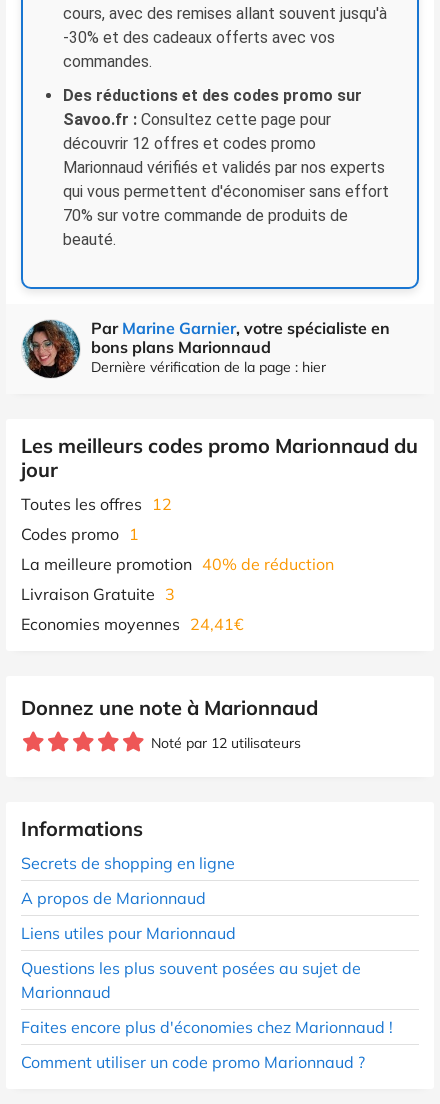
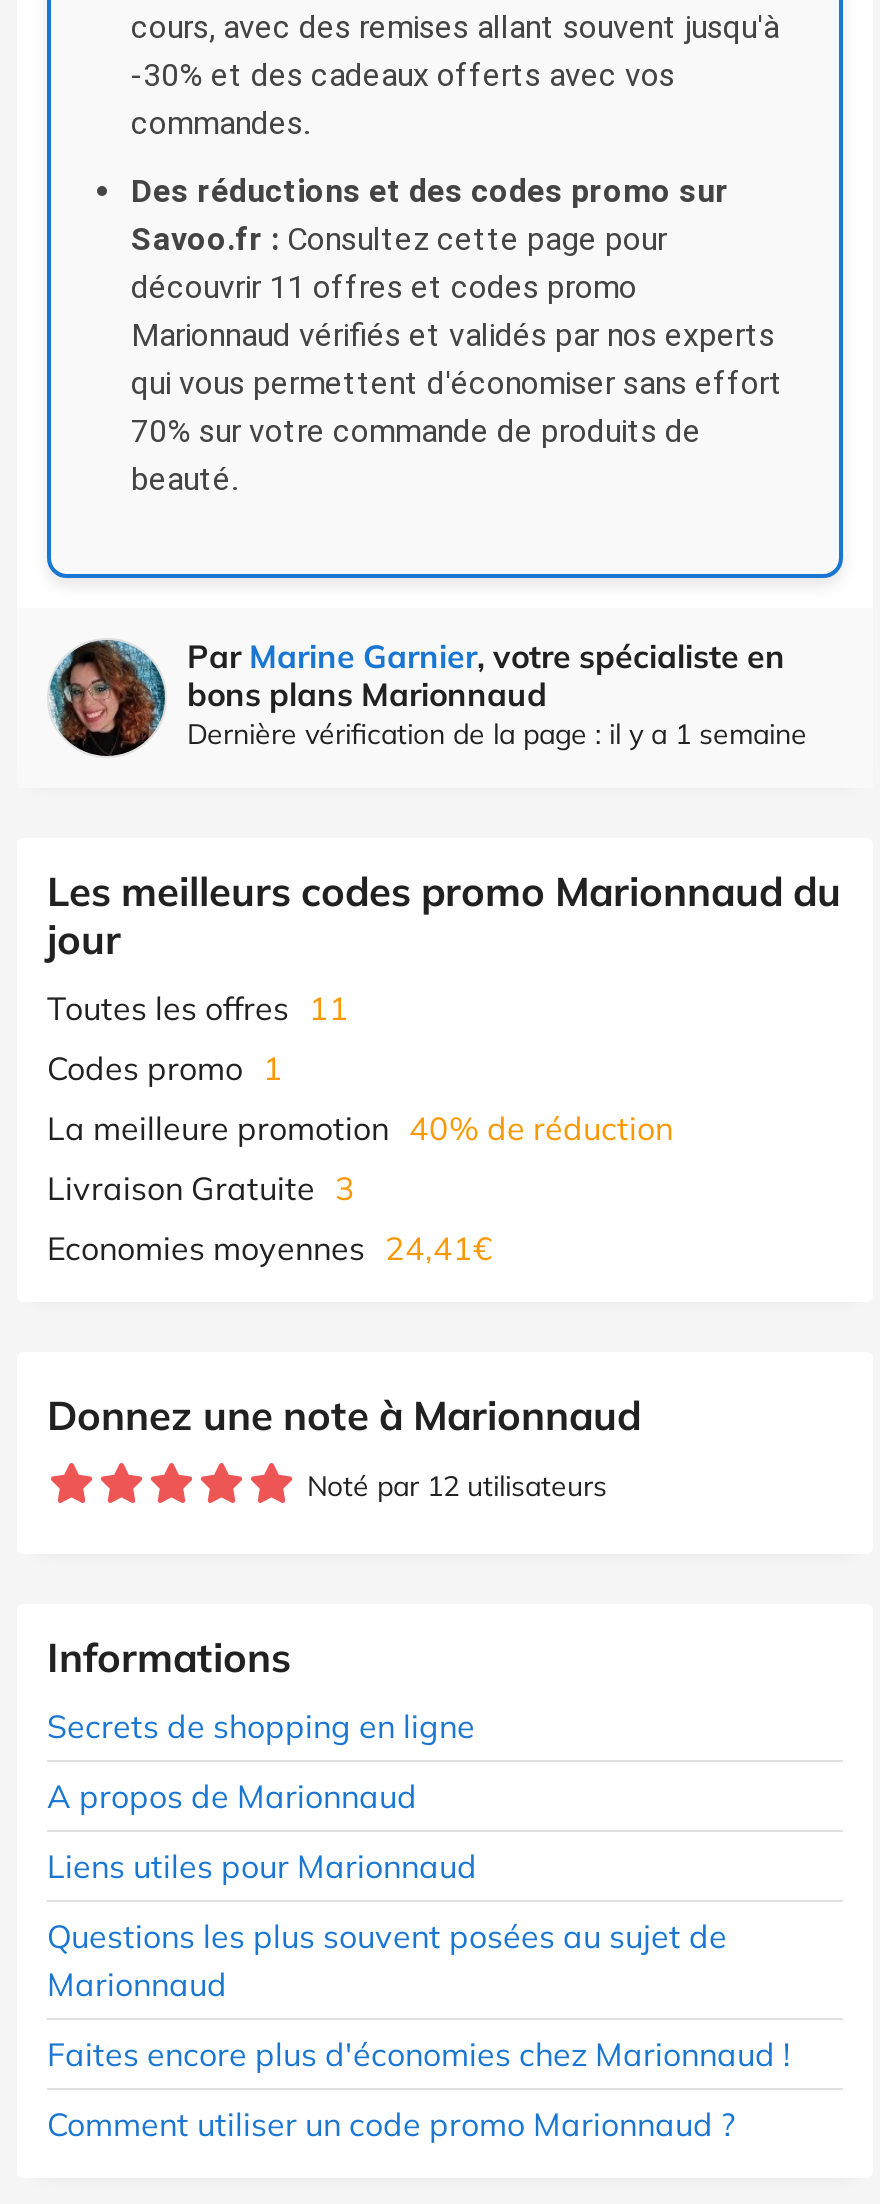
- découvrir 12 offres et codes promo
+ découvrir 11 offres et codes promo

- Dernière vérification de la page : hier
+ Dernière vérification de la page : il y a 1 semaine

- Toutes les offres 12
+ Toutes les offres 11
